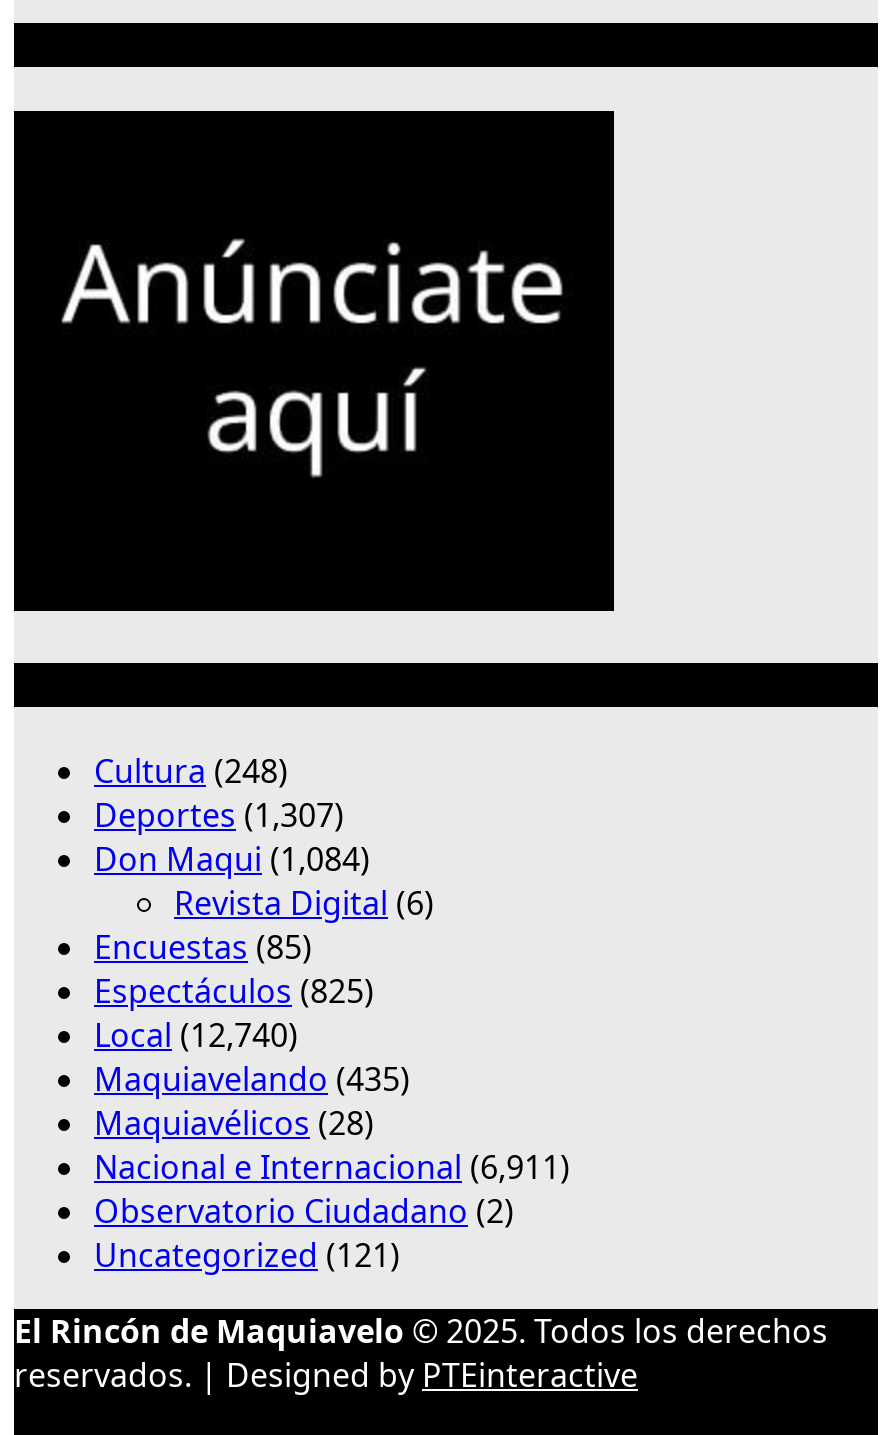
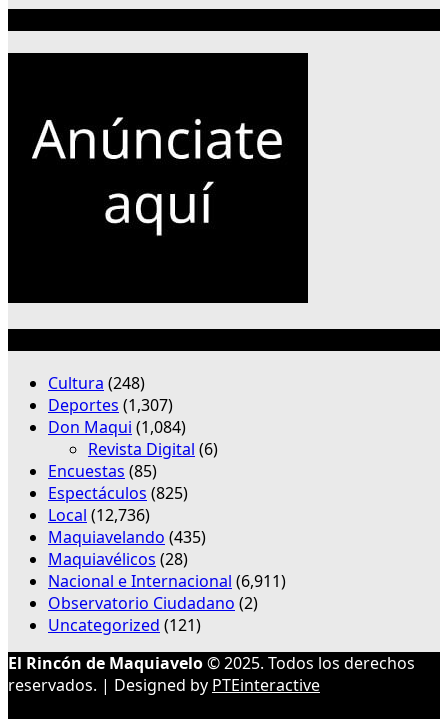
- Local (12,740)
+ Local (12,736)
